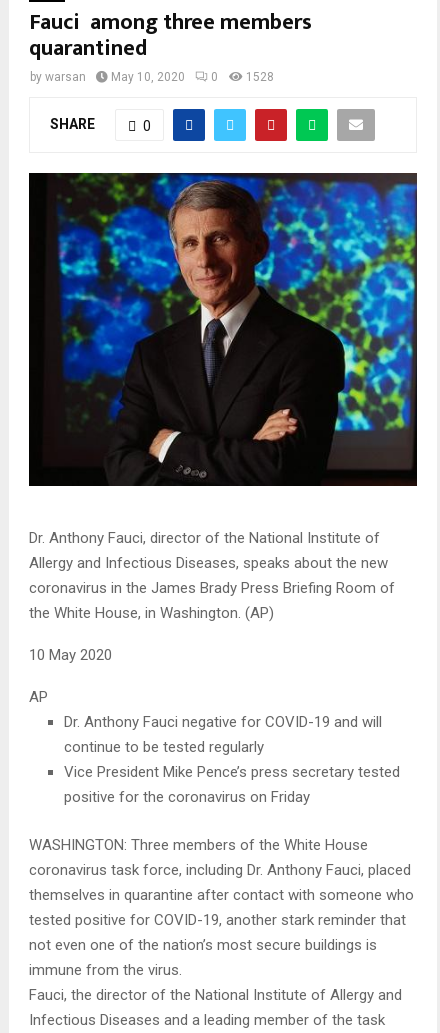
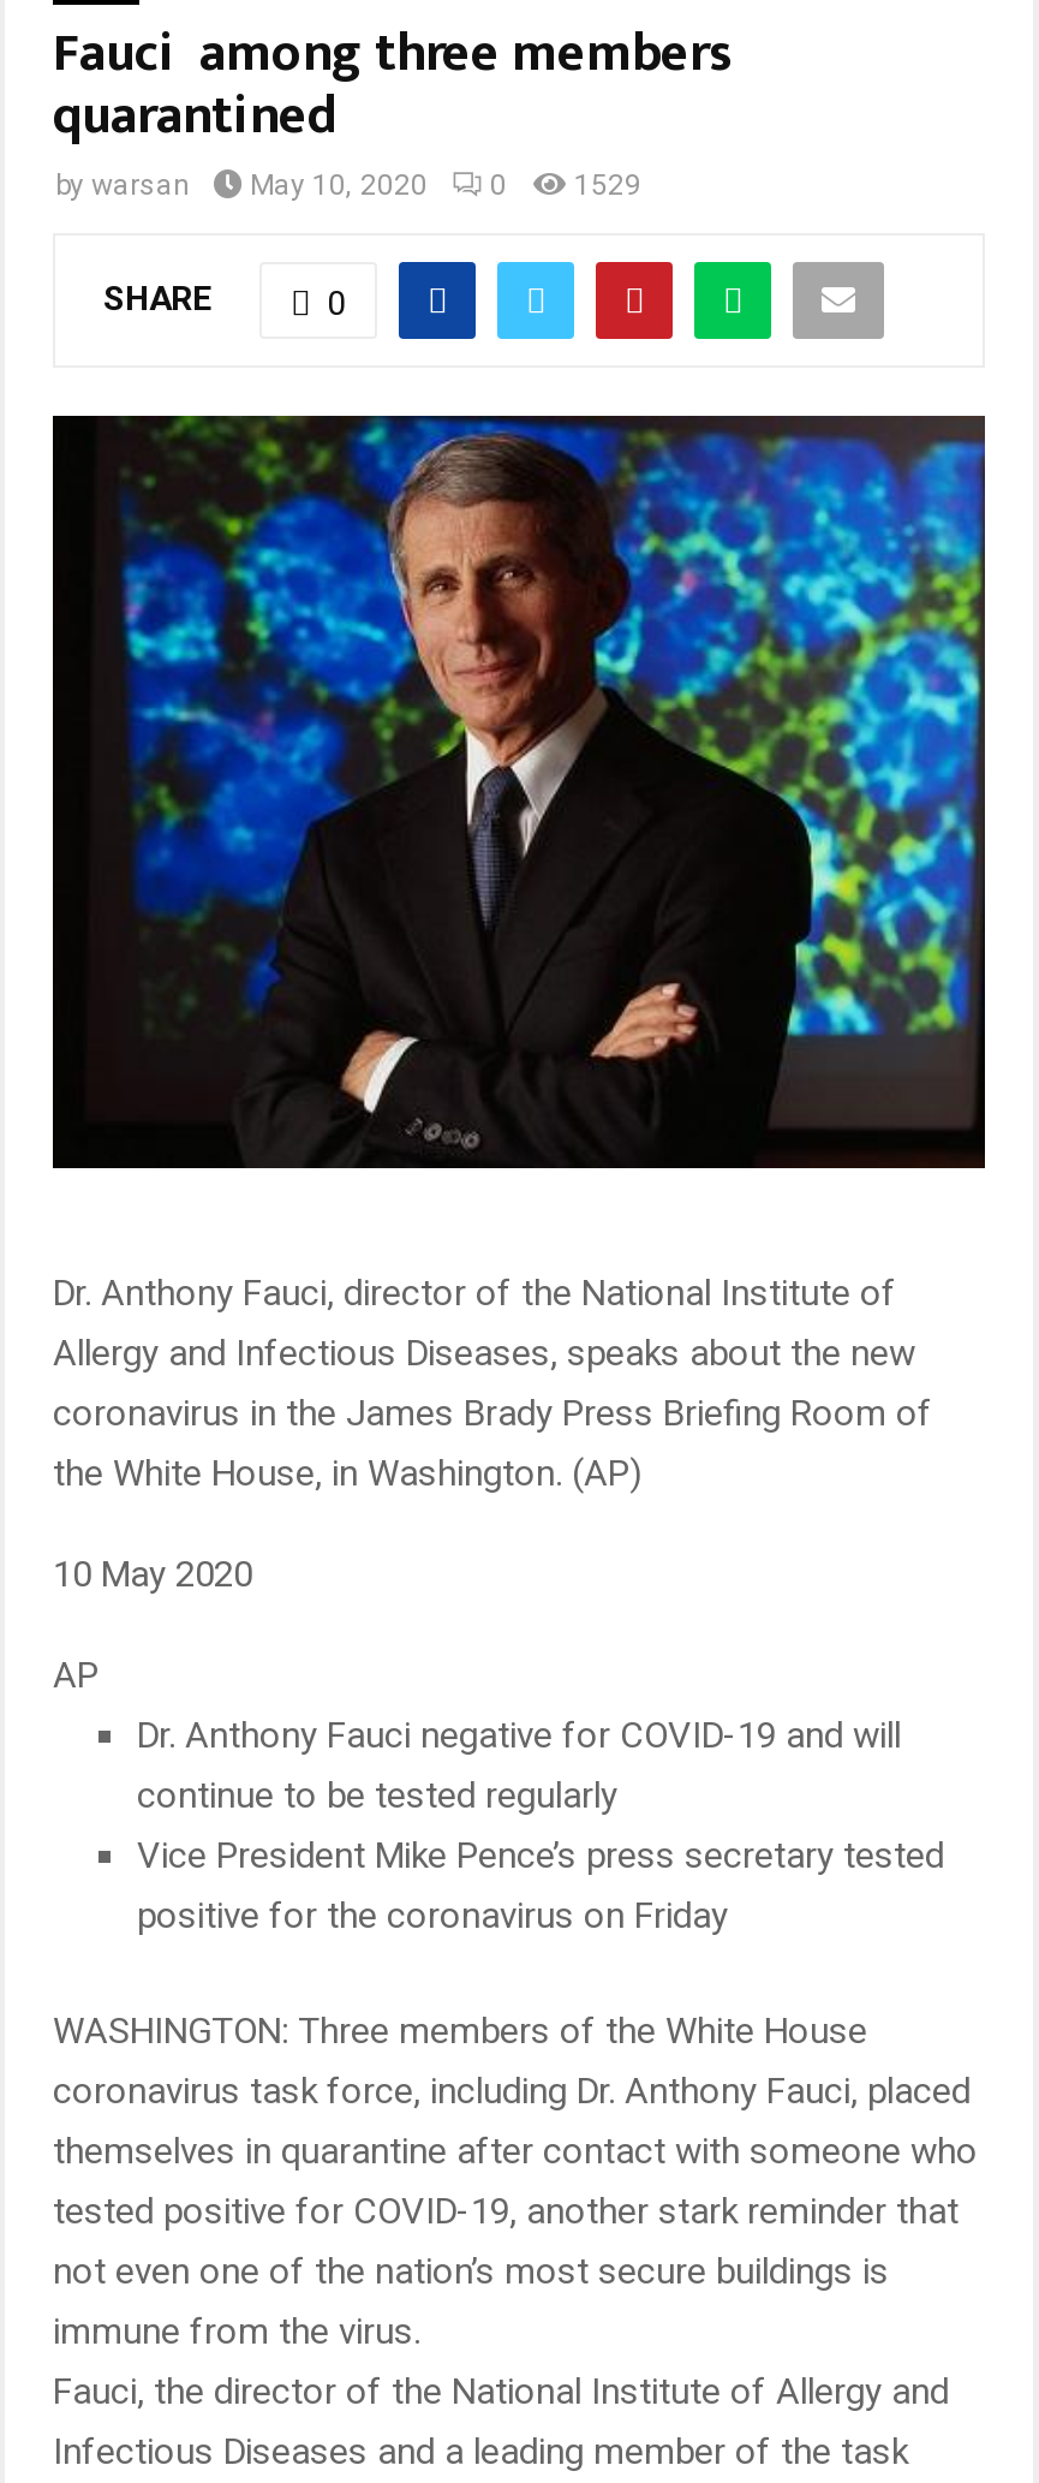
- by warsan May 10, 2020 0 1528
+ by warsan May 10, 2020 0 1529
